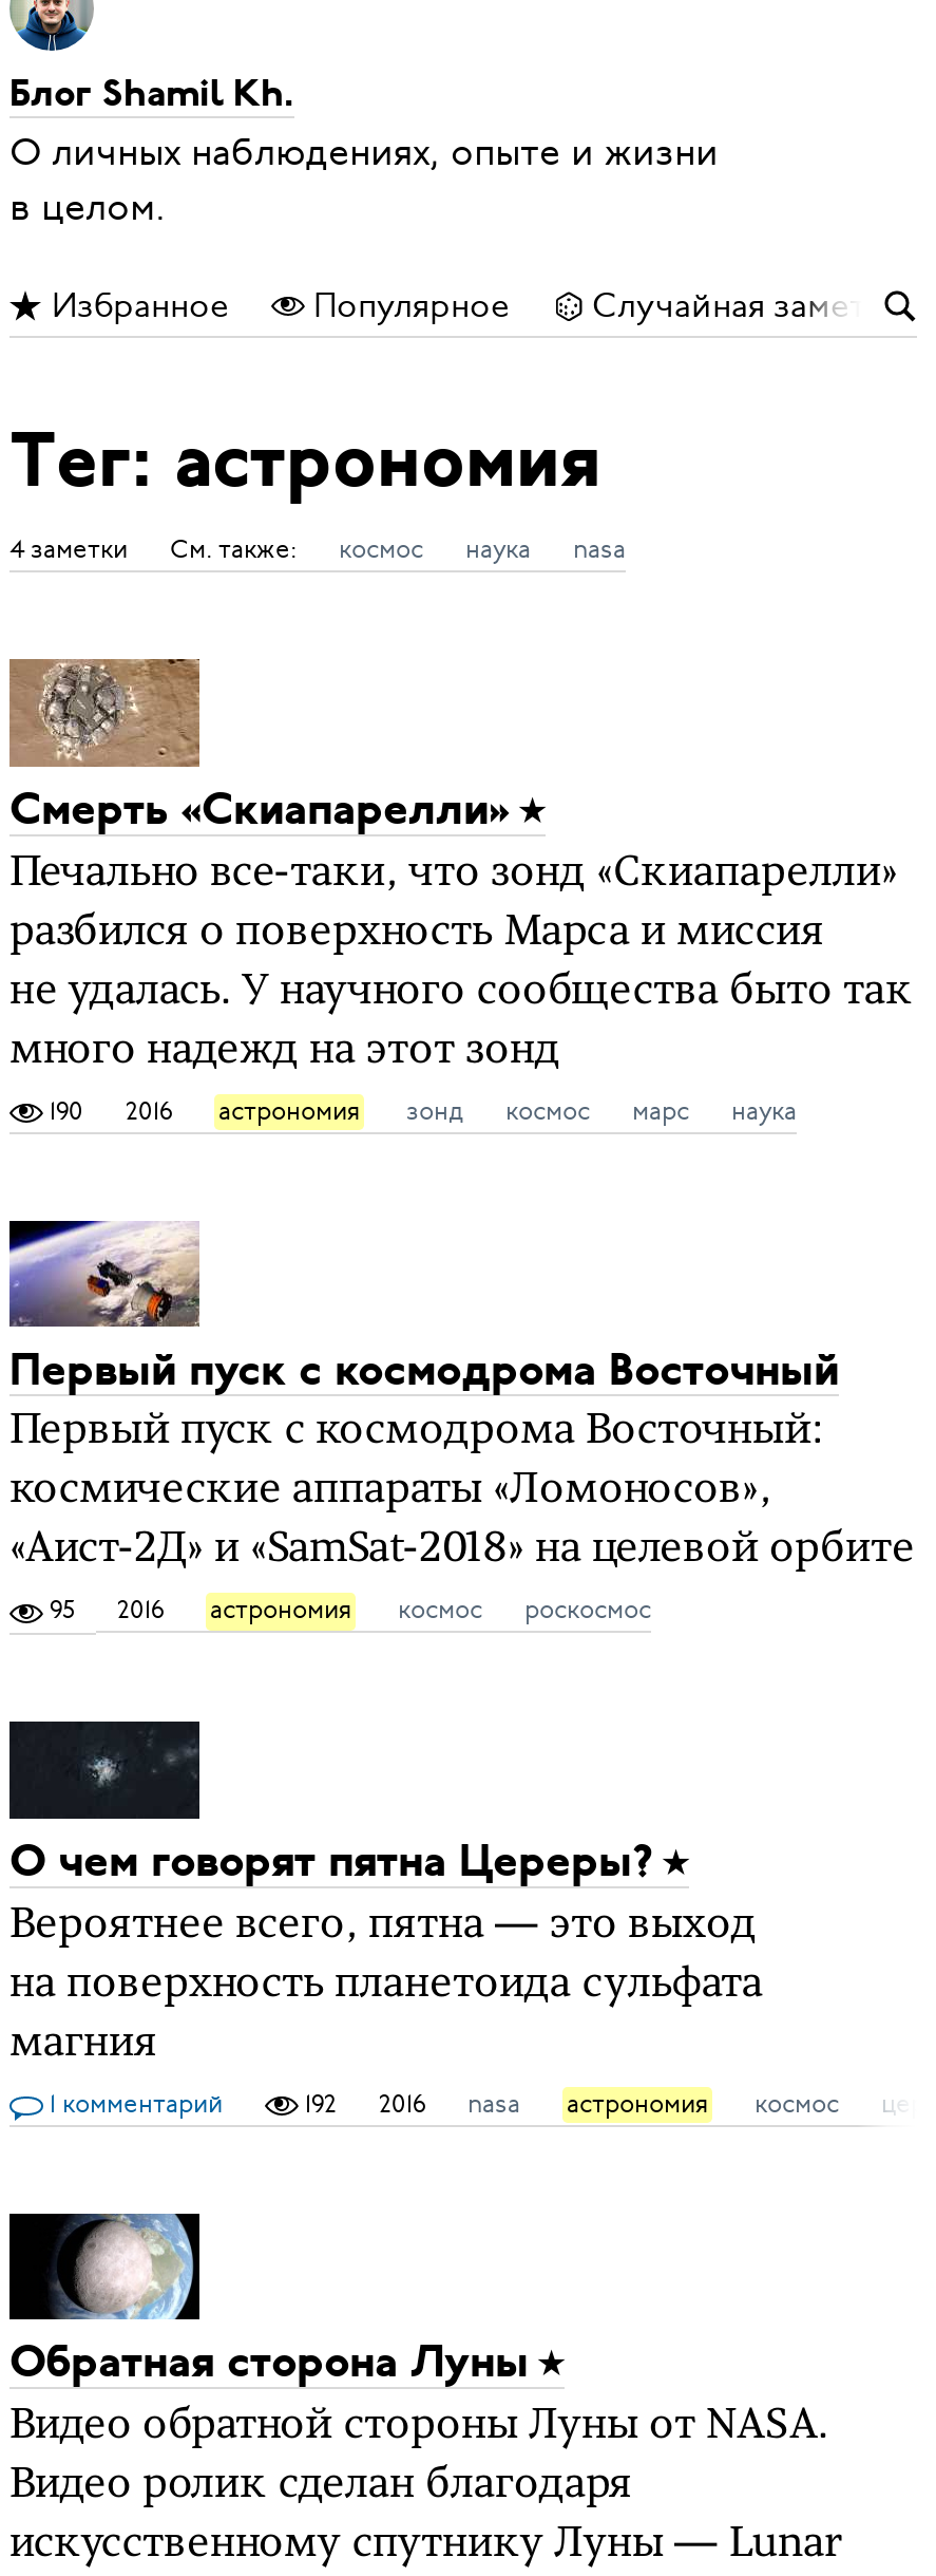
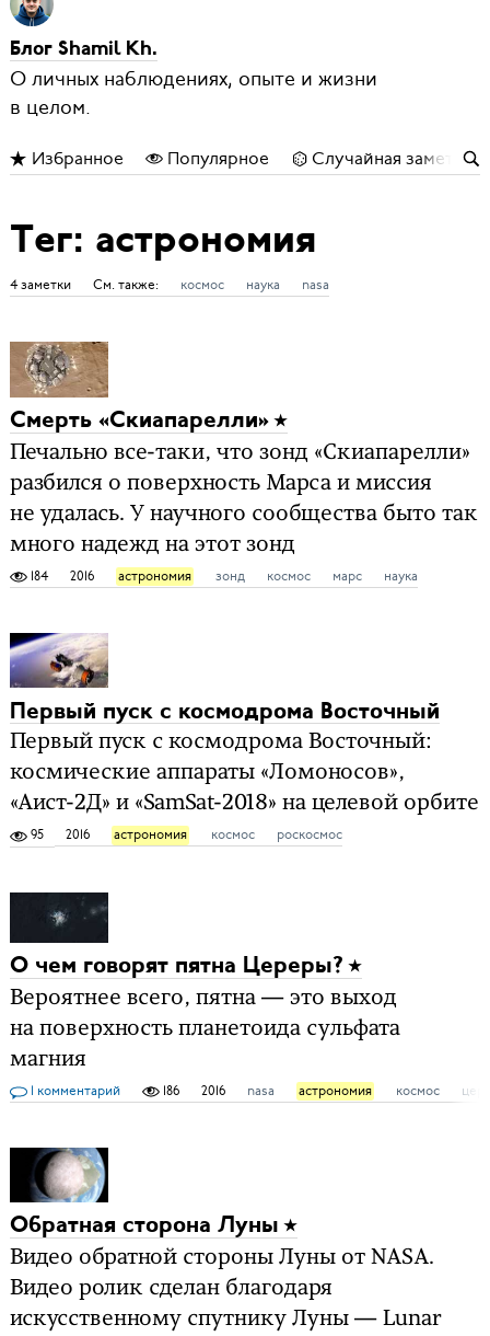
- 190 2016 астрономия зонд космос марс наука
+ 184 2016 астрономия зонд космос марс наука

- 192
+ 186
